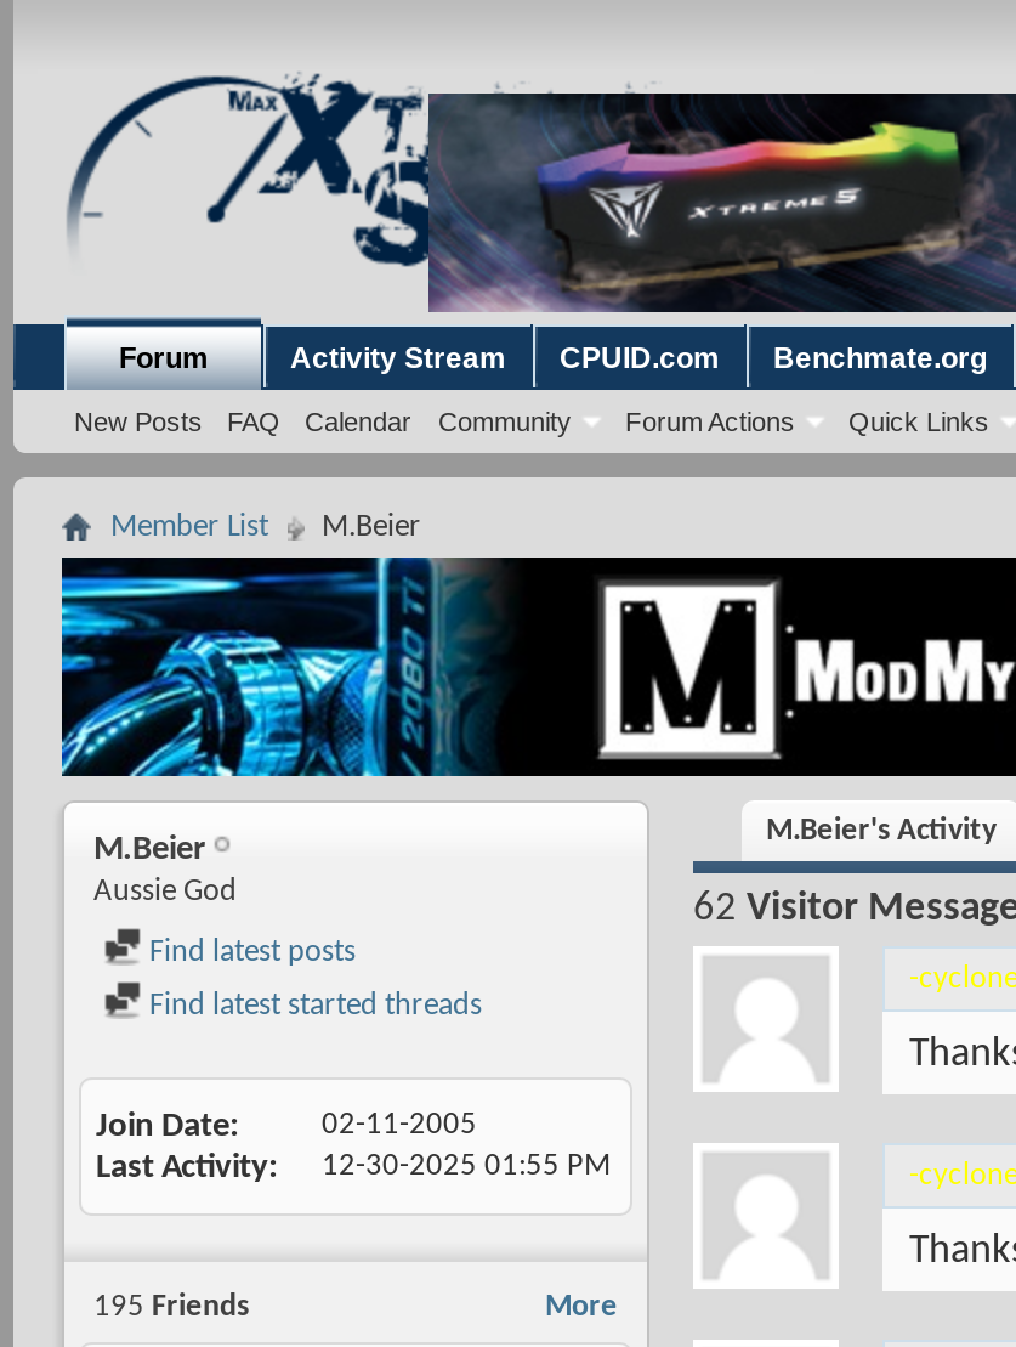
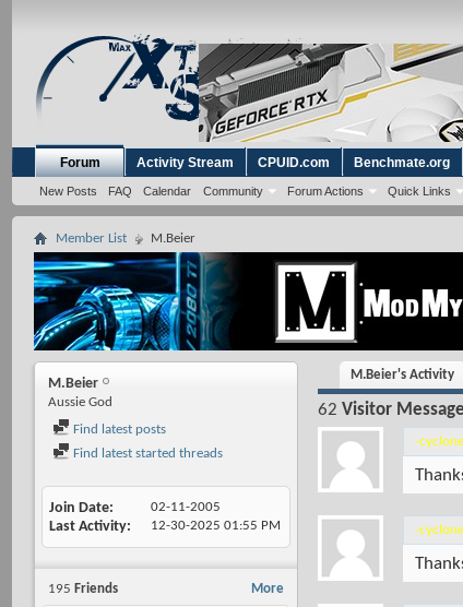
- [image]
+ [image]
